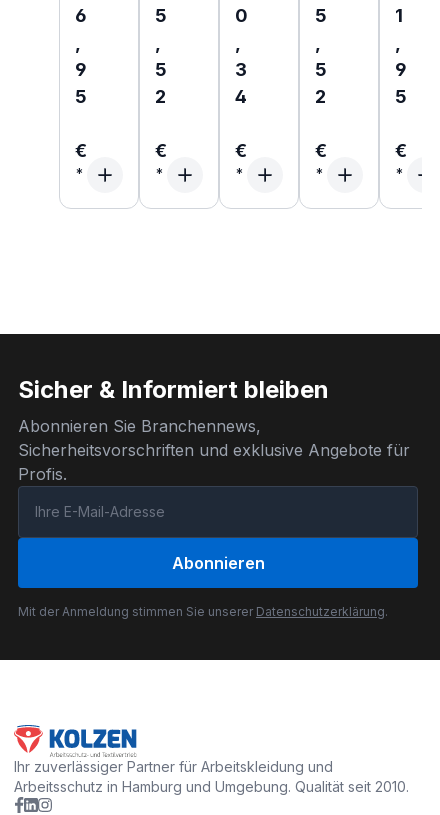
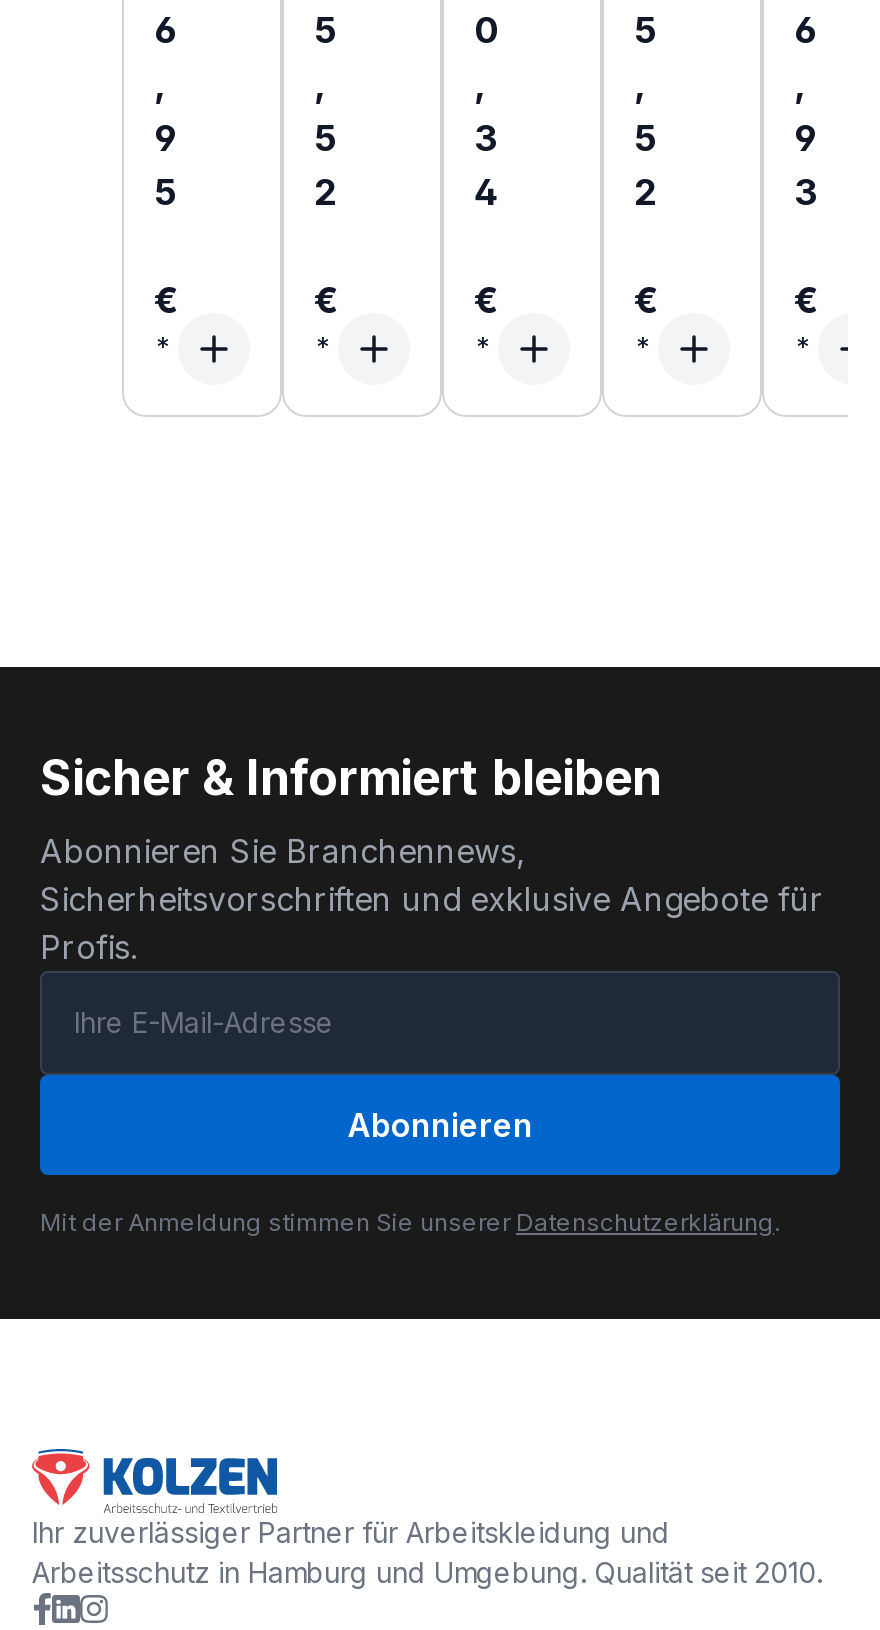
- 1
+ 6

- 5
+ 3
